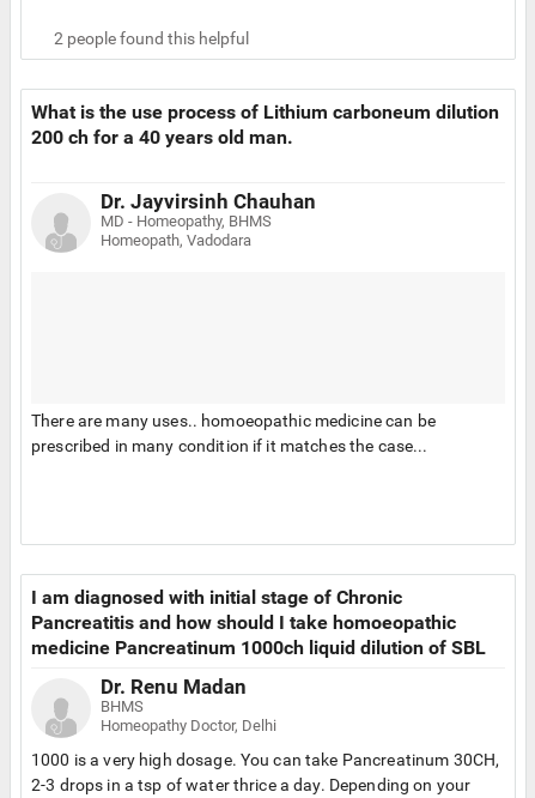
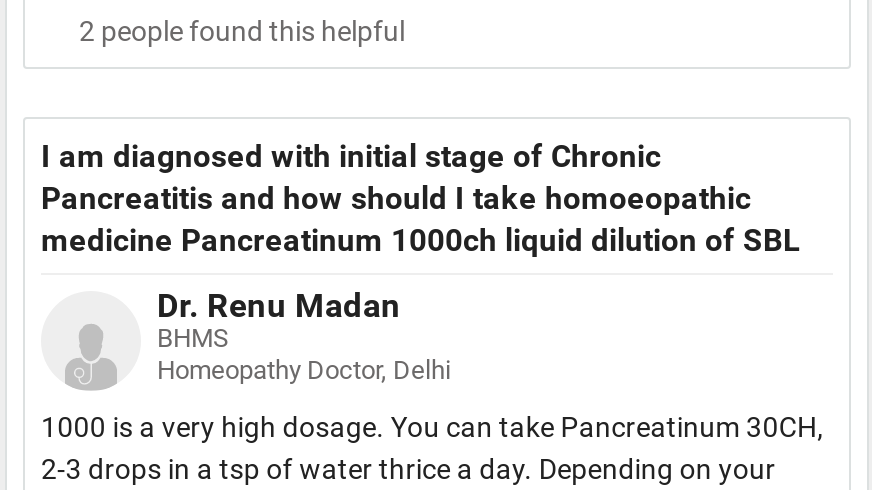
- What is the use process of Lithium carboneum dilution
- 200 ch for a 40 years old man.
- Dr. Jayvirsinh Chauhan
- MD - Homeopathy, BHMS
- Homeopath, Vadodara

- There are many uses.. homoeopathic medicine can be
- prescribed in many condition if it matches the case...
